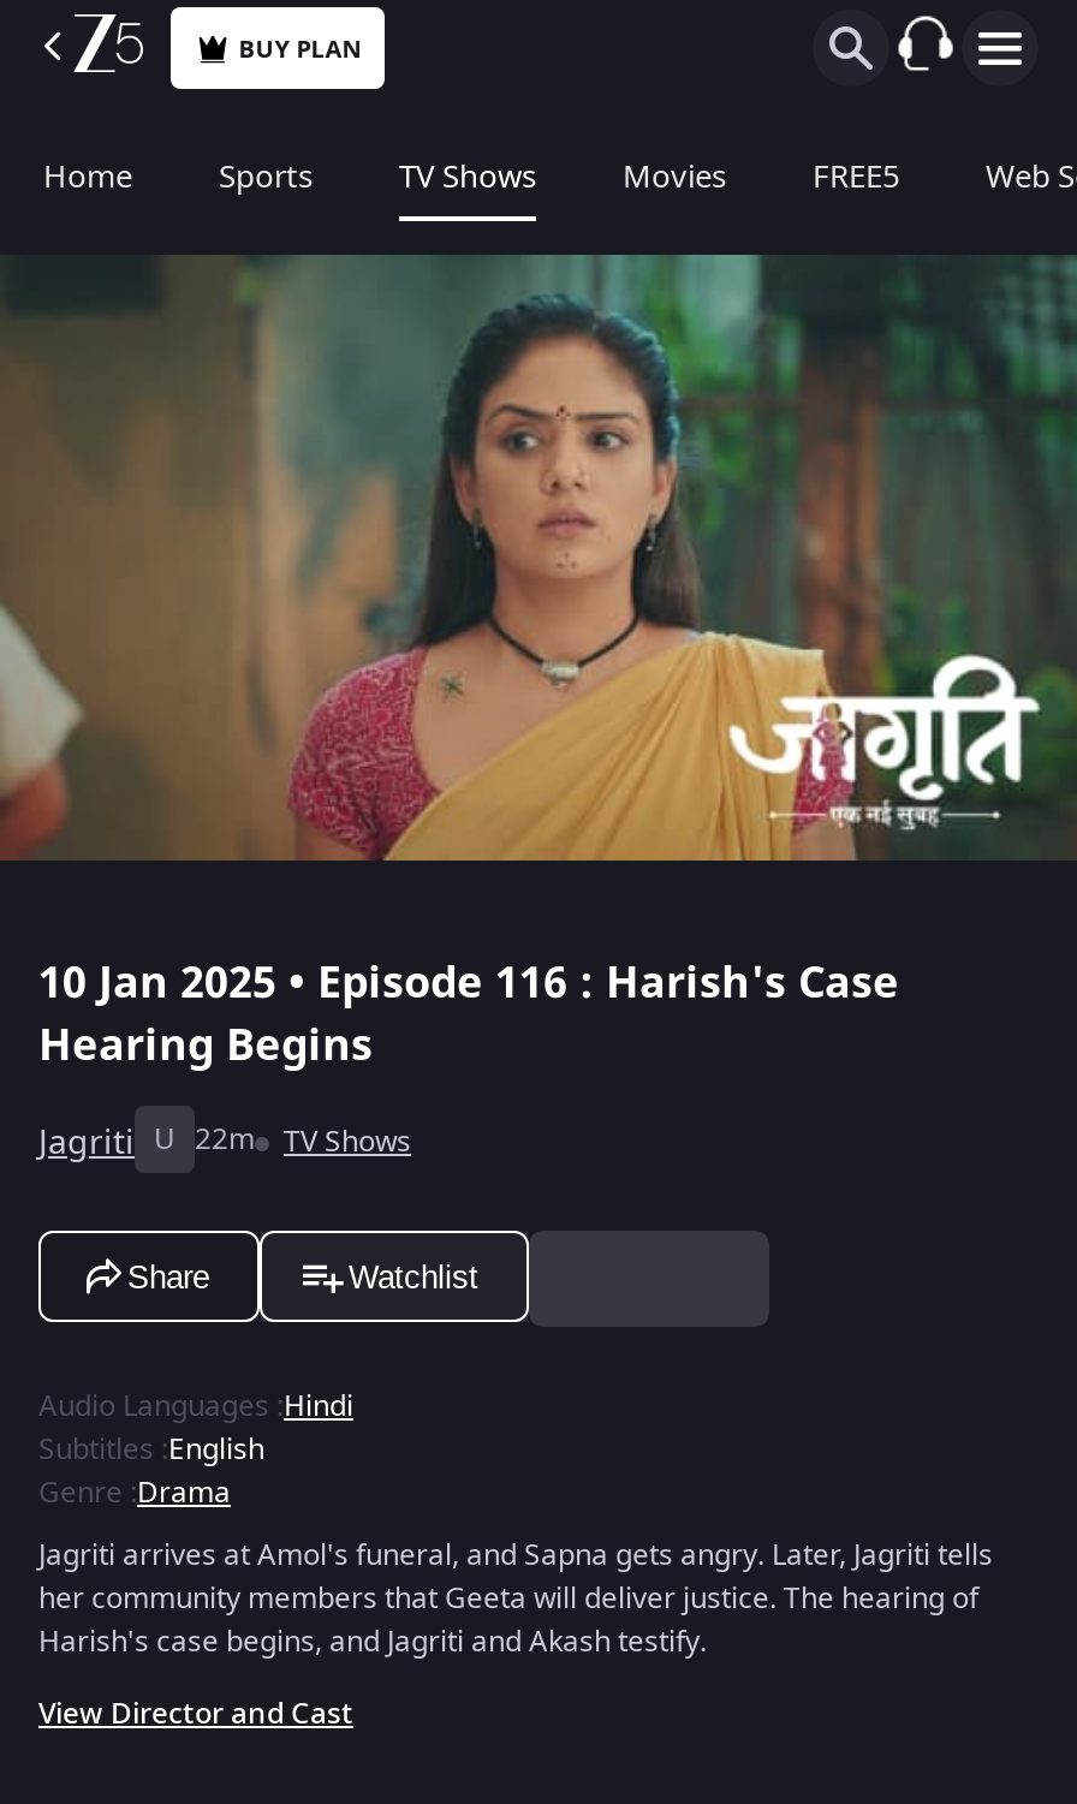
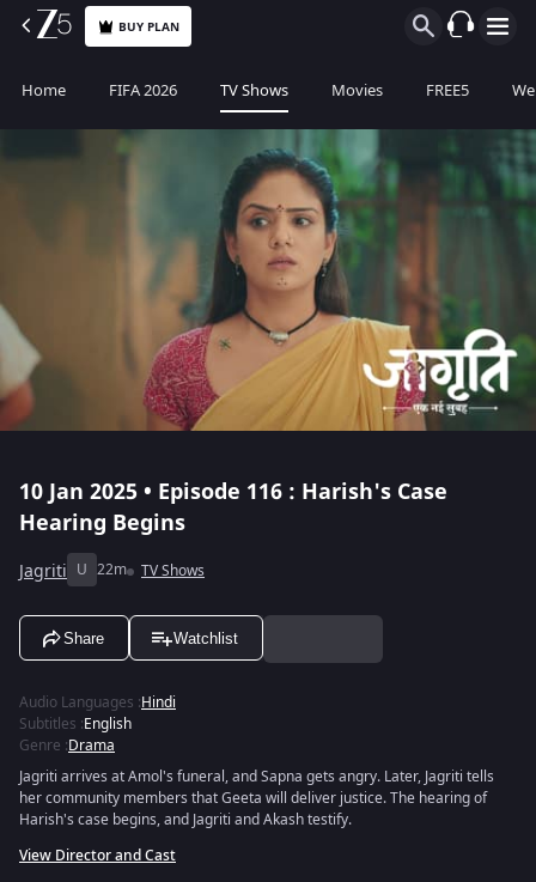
- Sports
+ FIFA 2026
